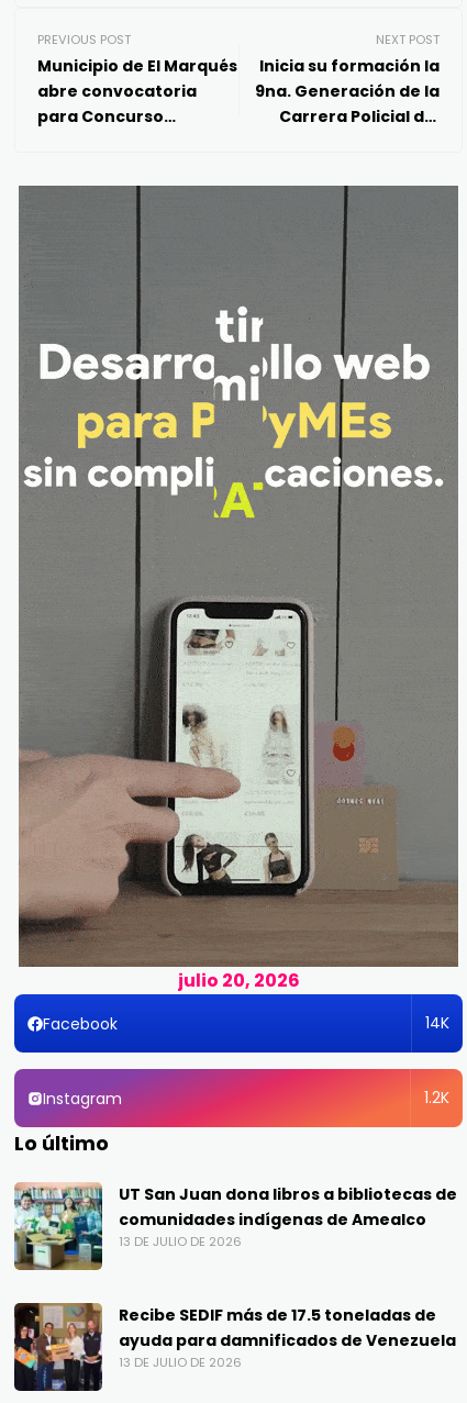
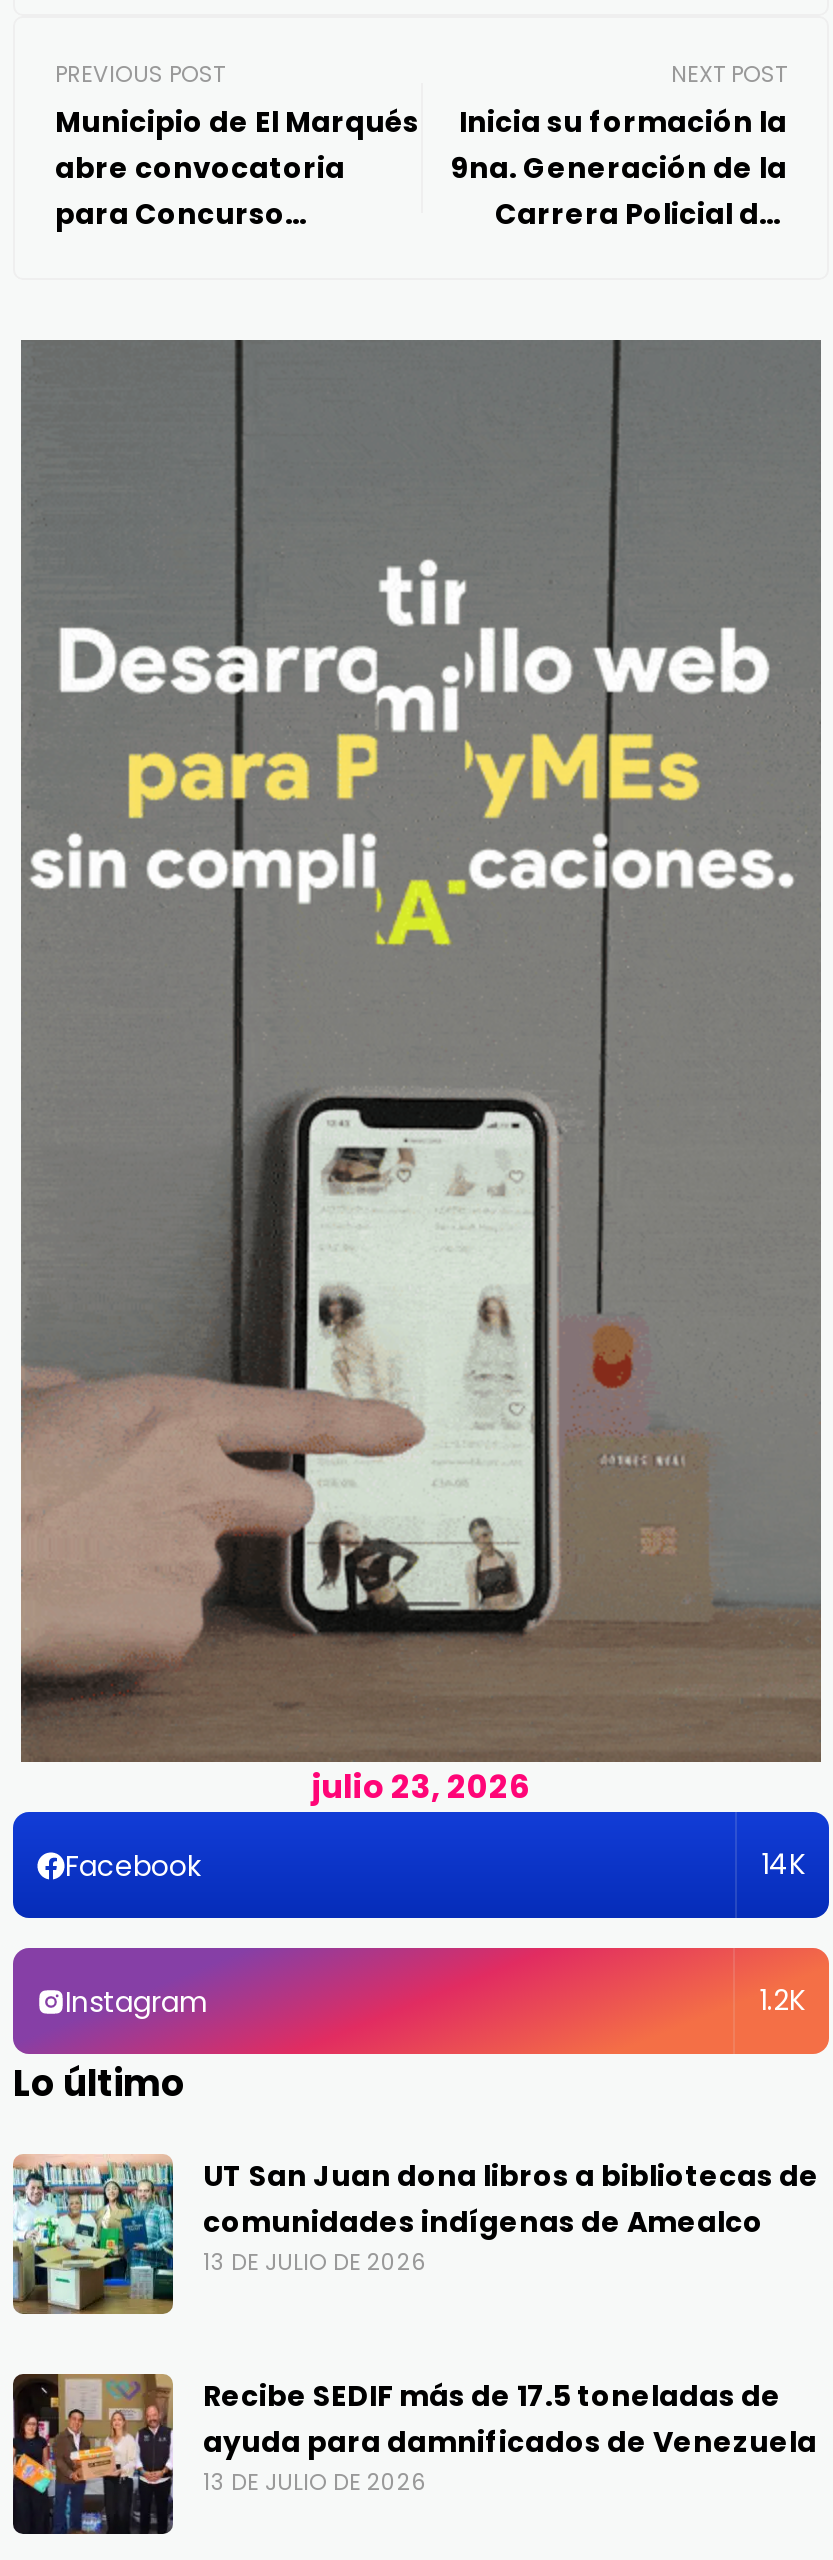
- julio 20, 2026
+ julio 23, 2026
